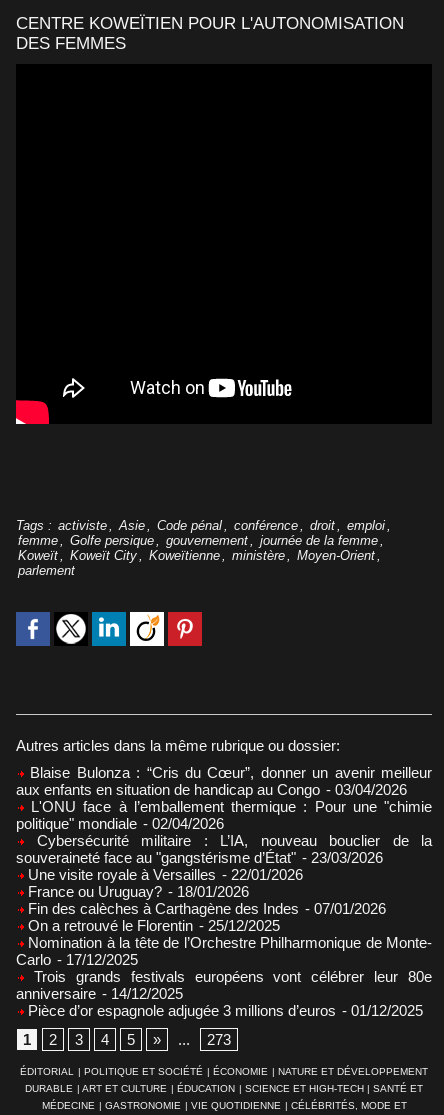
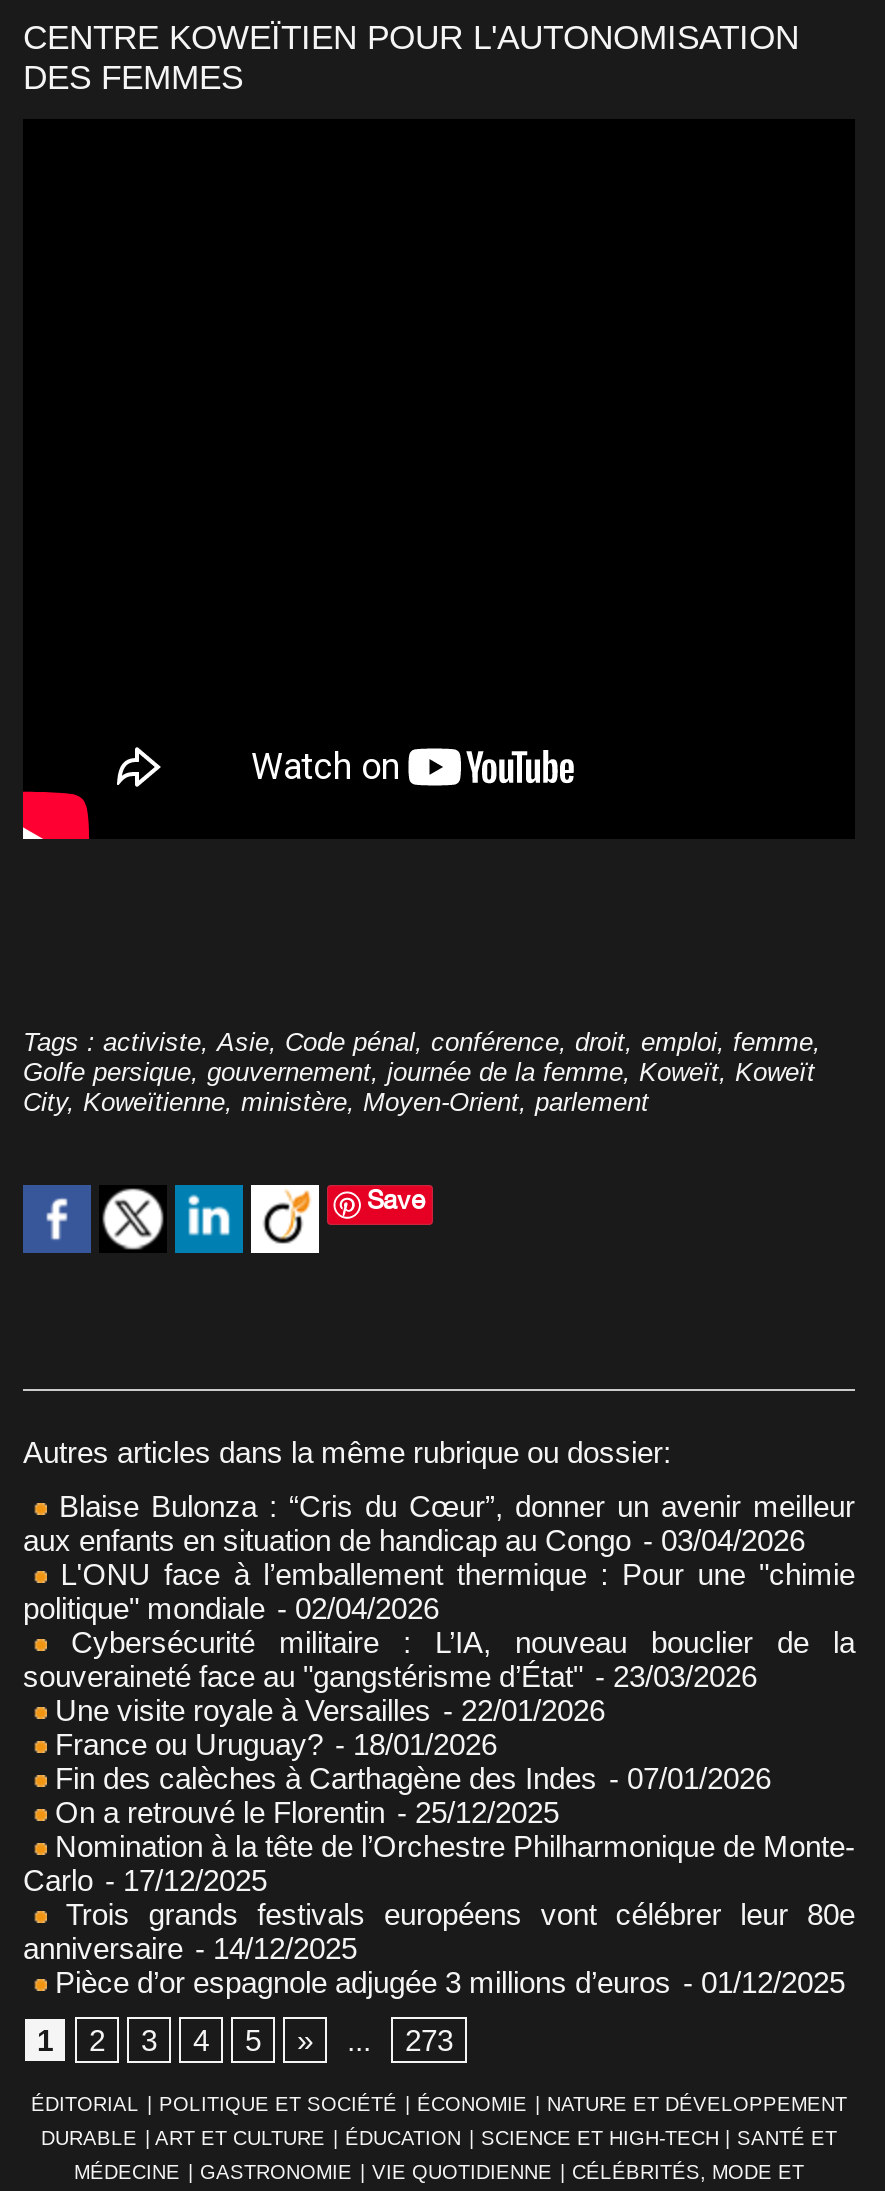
- Tags: activiste , Asie , Code pénal , conférence , droit , emploi ,
- femme , Golfe persique , gouvernement , journée de la femme ,
- Koweït , Koweït City , Koweïtienne , ministère , Moyen-Orient ,
- parlement
+ Tags: activiste, Asie, Code pénal, conférence, droit, emploi, femme,
+ Golfe persique, gouvernement, journée de la femme, Koweït, Koweït
+ City, Koweïtienne, ministère, Moyen-Orient, parlement
+ Save

- [image]
+ [image]
